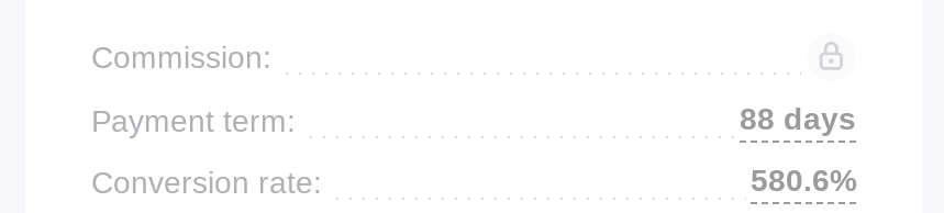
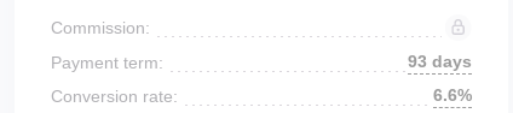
- 88 days
+ 93 days

- 580.6%
+ 6.6%
